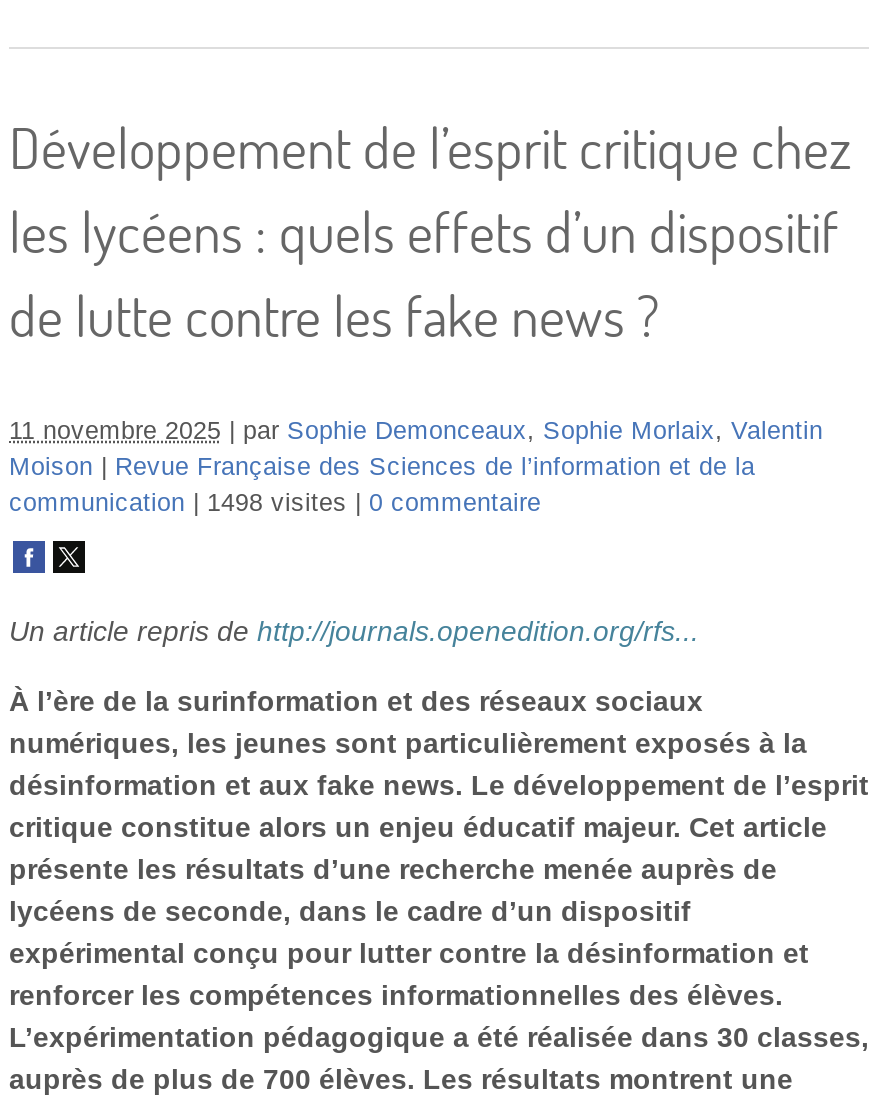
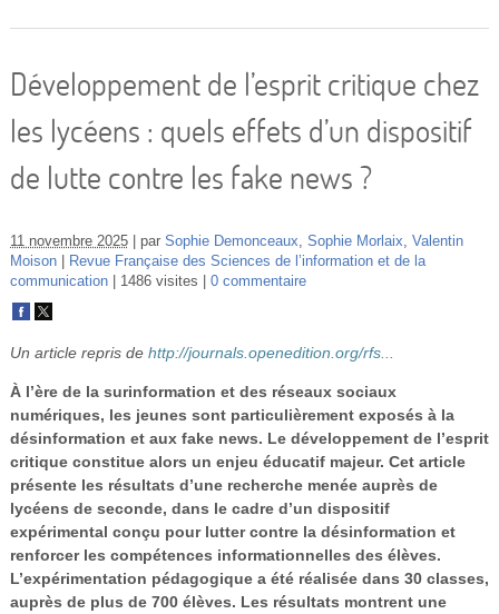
- 1498 visites
+ 1486 visites
